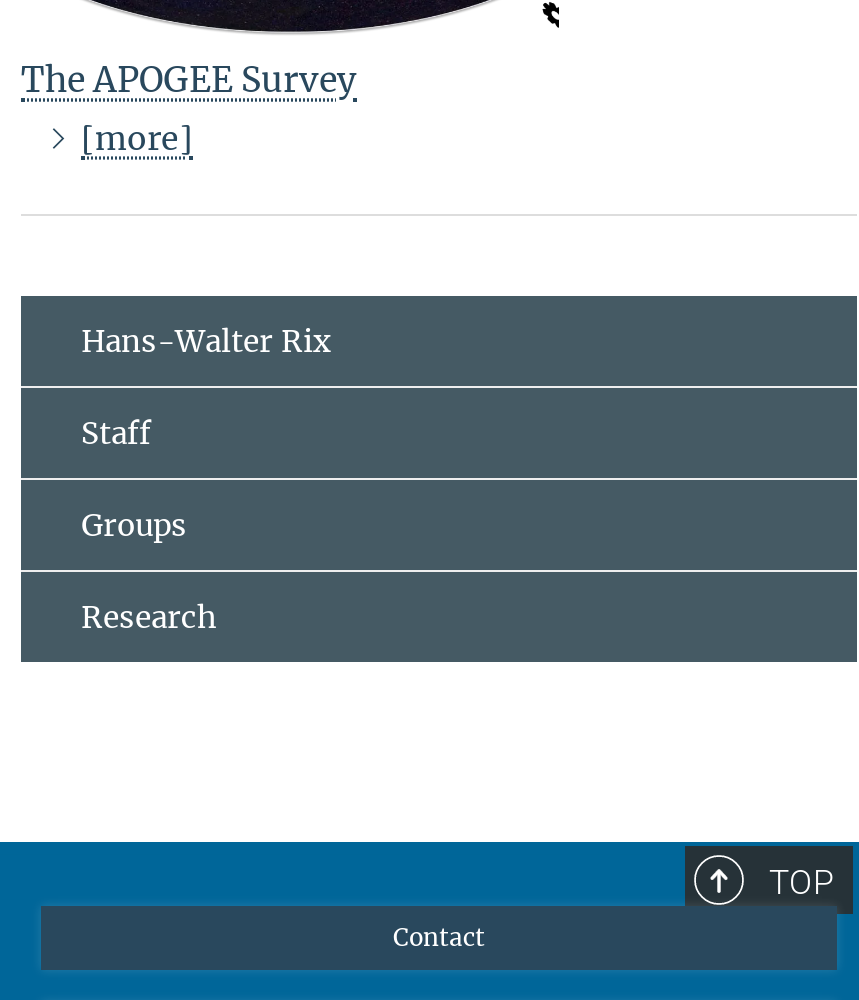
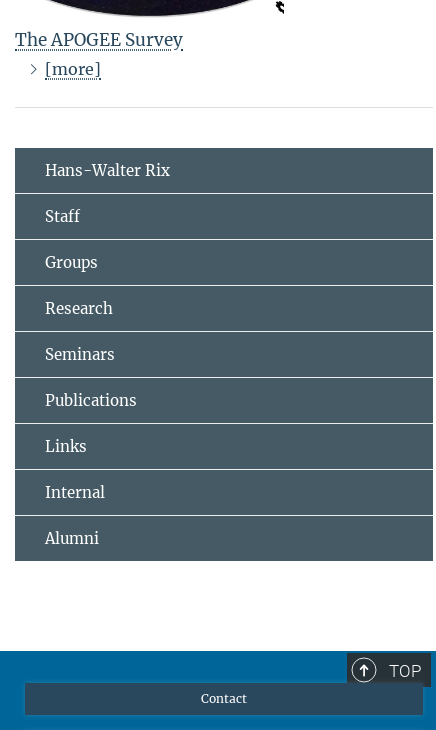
+ Seminars
+ Publications
+ Links
+ Internal
+ Alumni
